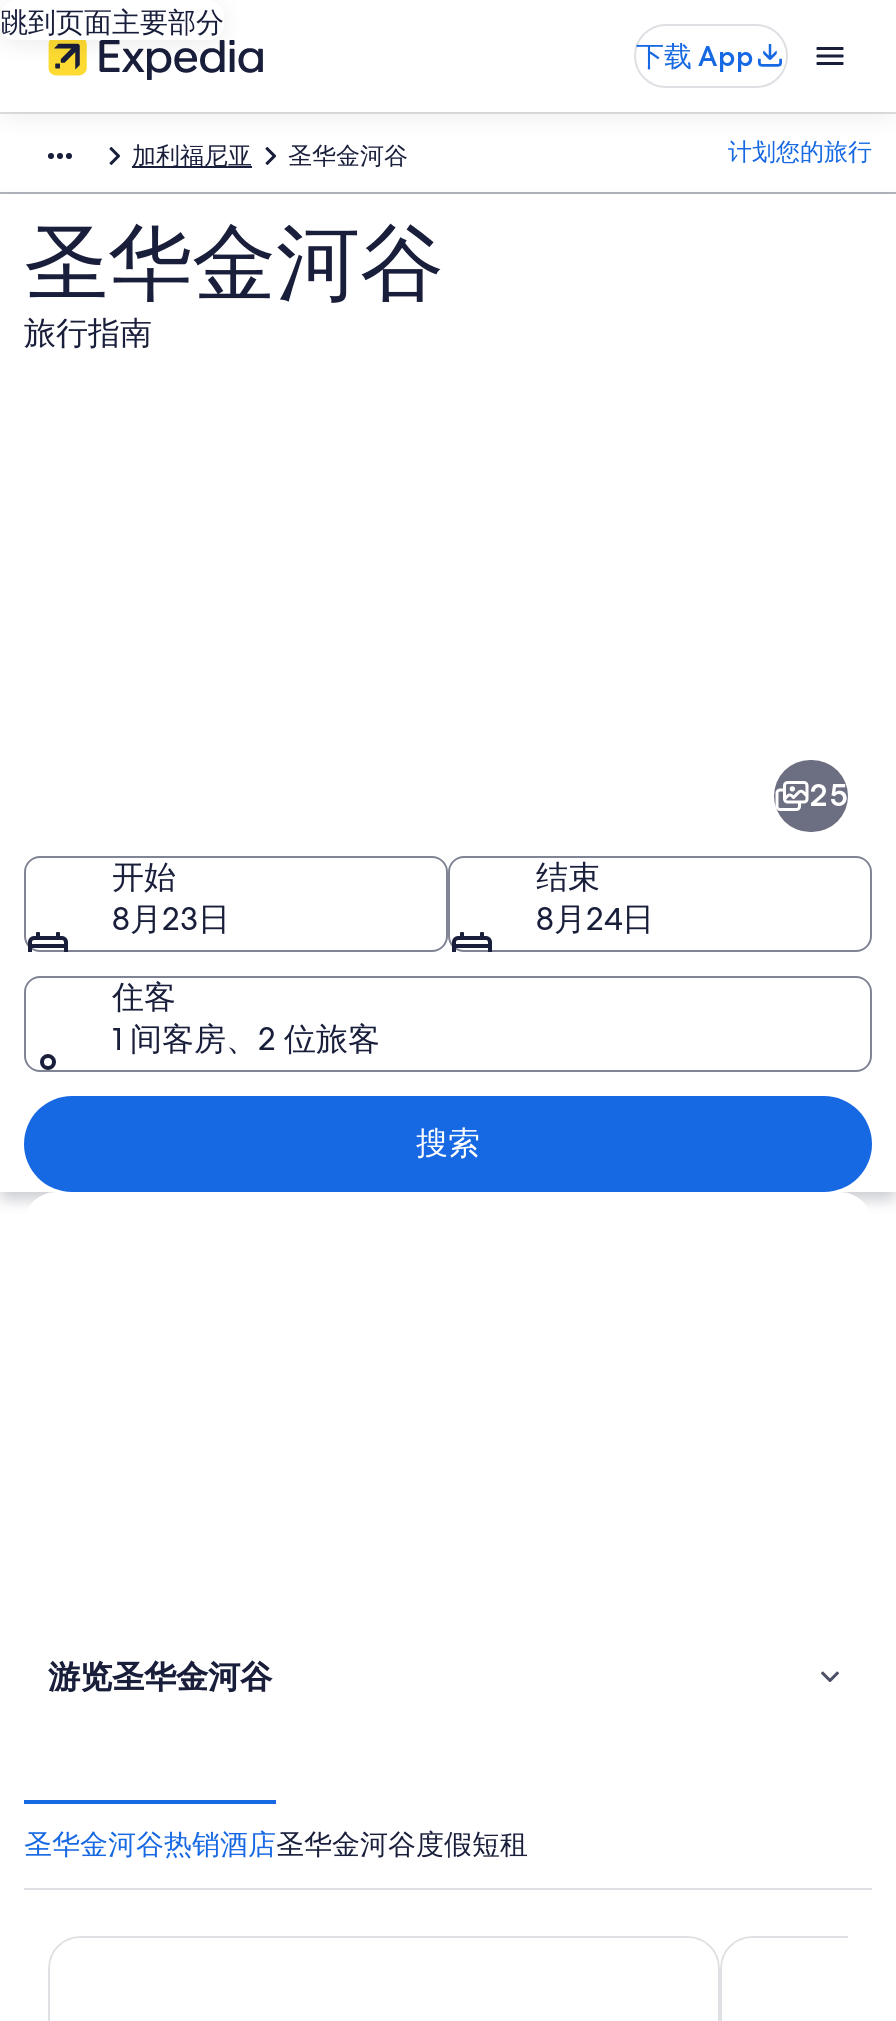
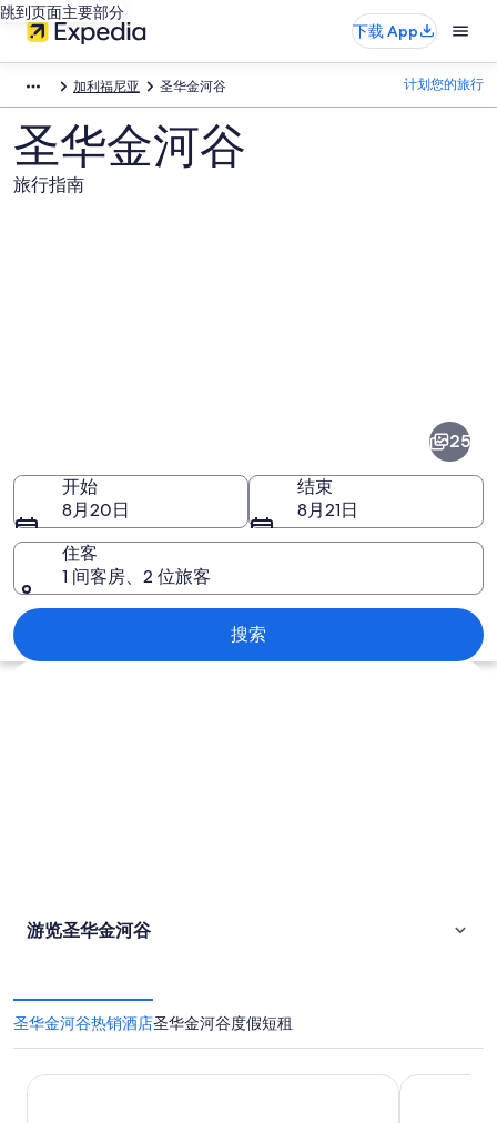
- 8月23日
+ 8月20日

- 8月24日
+ 8月21日
